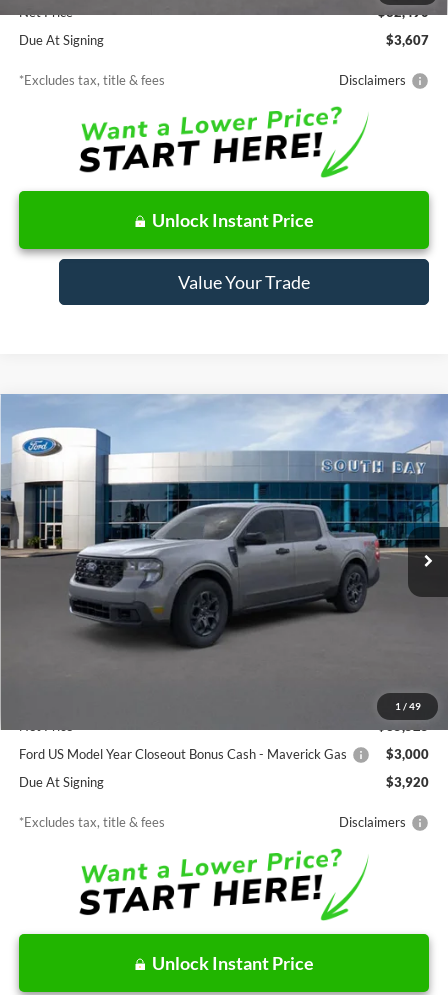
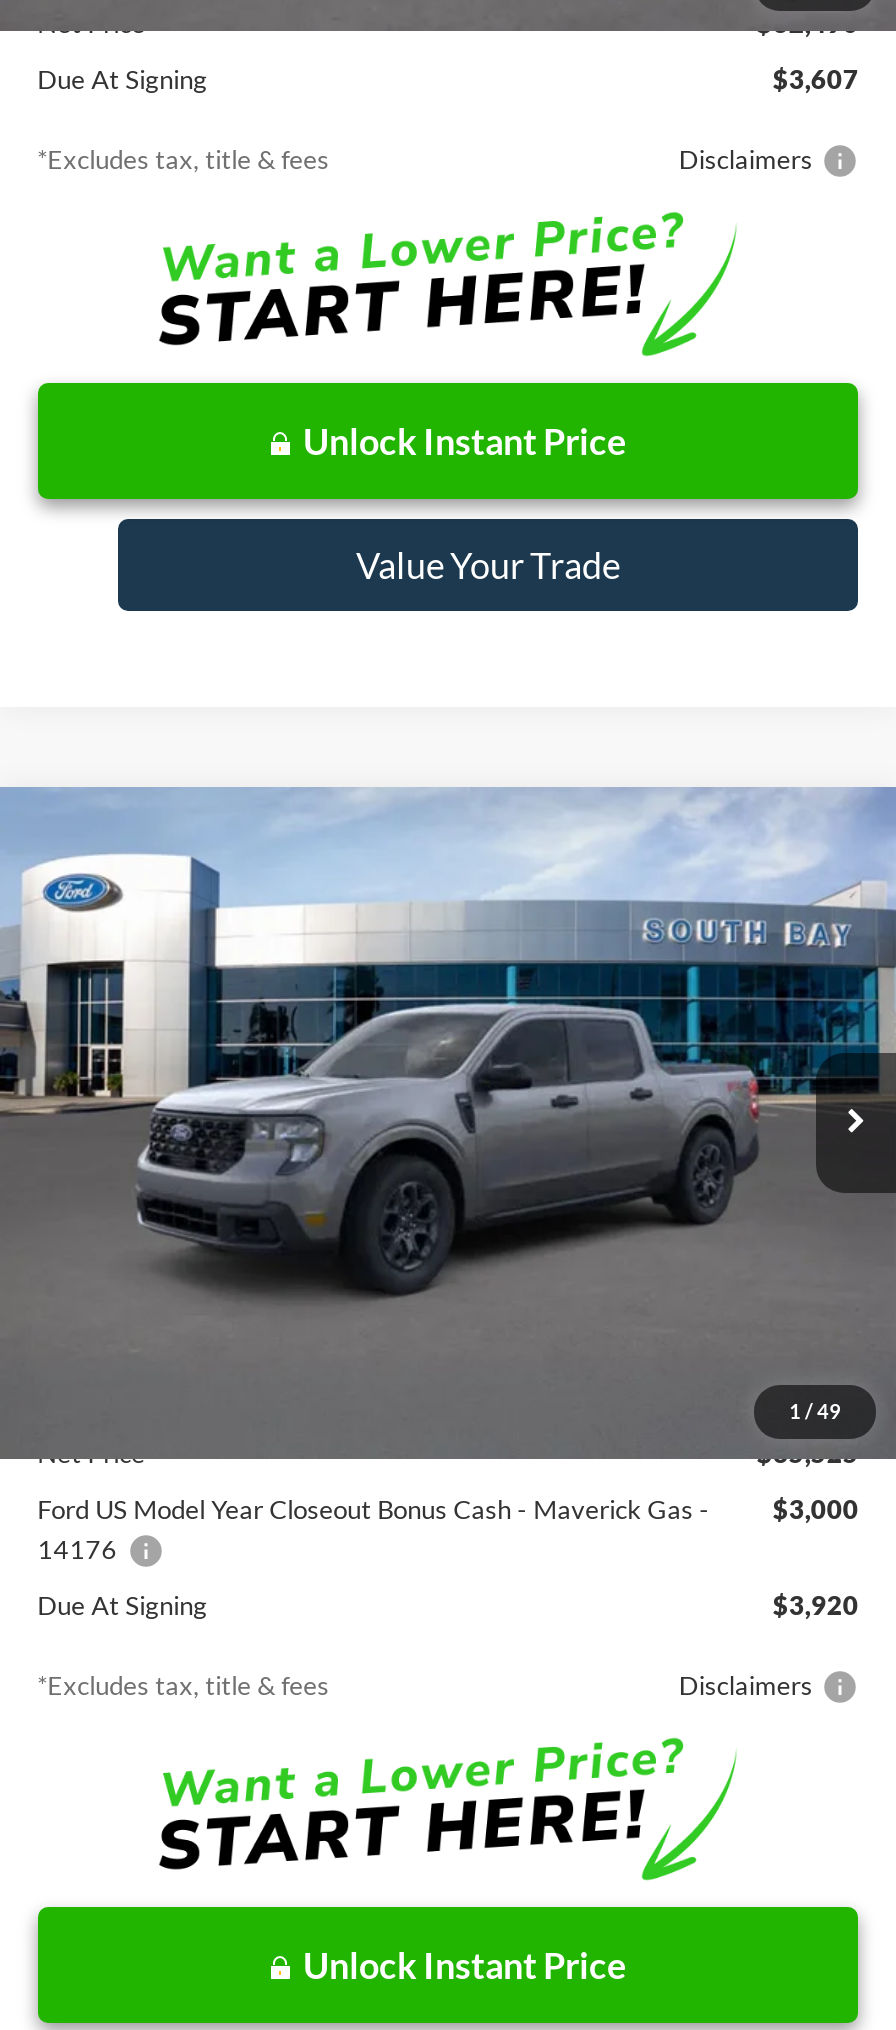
- Ford US Model Year Closeout Bonus Cash - Maverick Gas
+ Ford US Model Year Closeout Bonus Cash - Maverick Gas -
+ 14176
